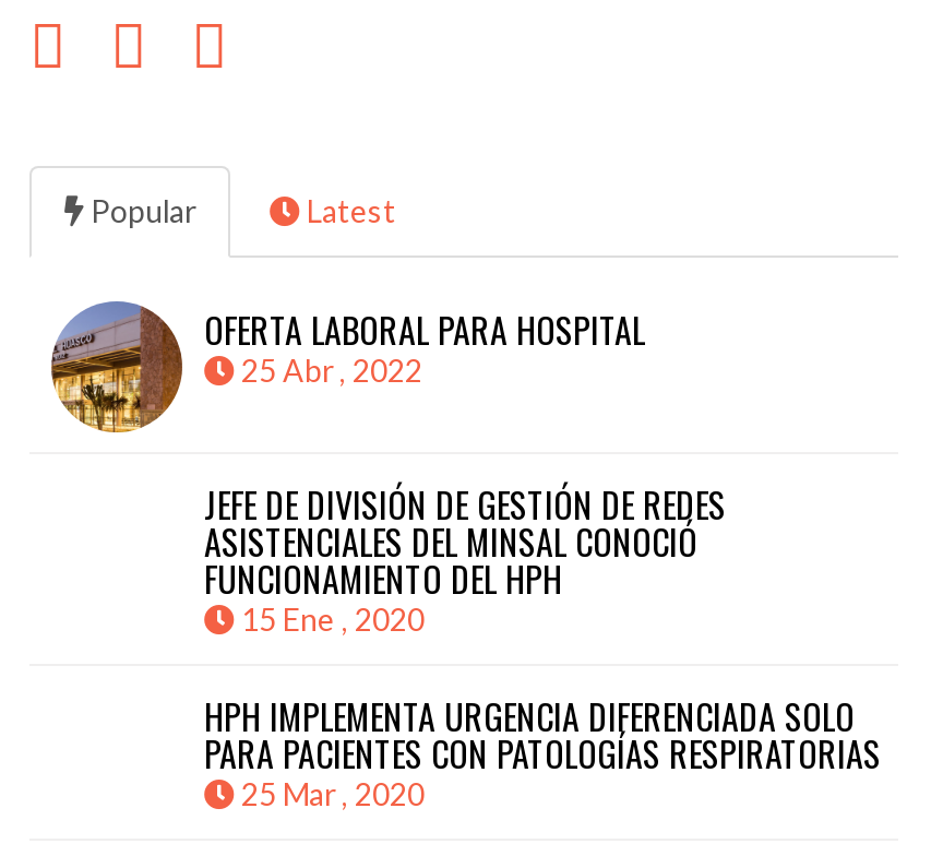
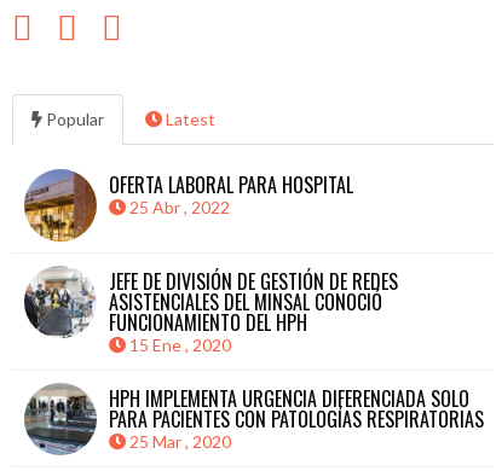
+ [image]

+ [image]
